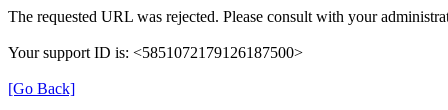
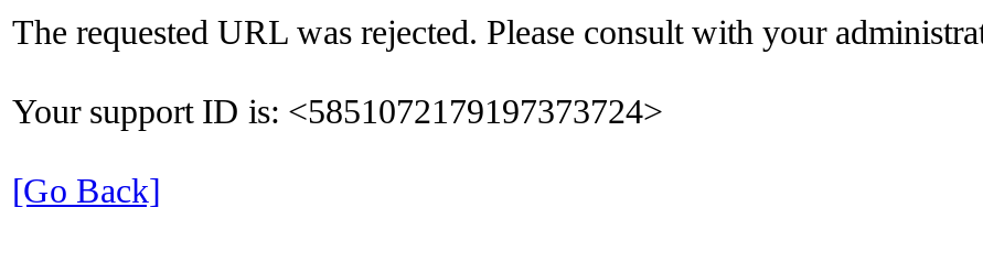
- Your support ID is: <5851072179126187500>
+ Your support ID is: <5851072179197373724>
